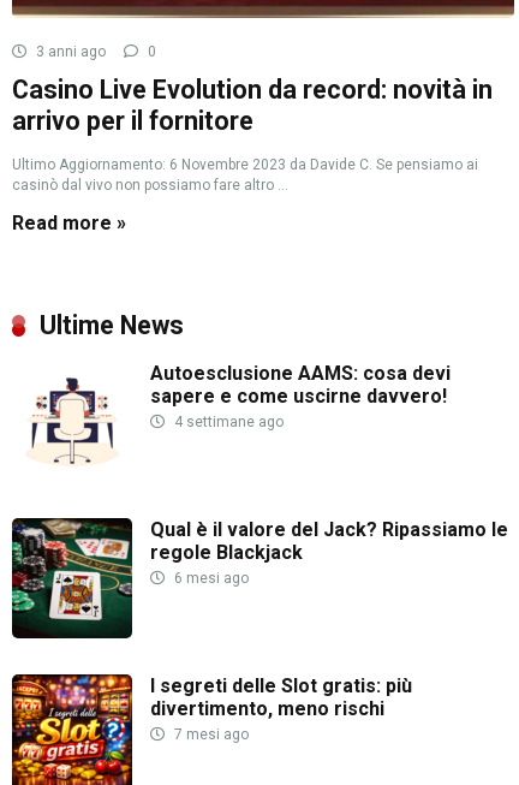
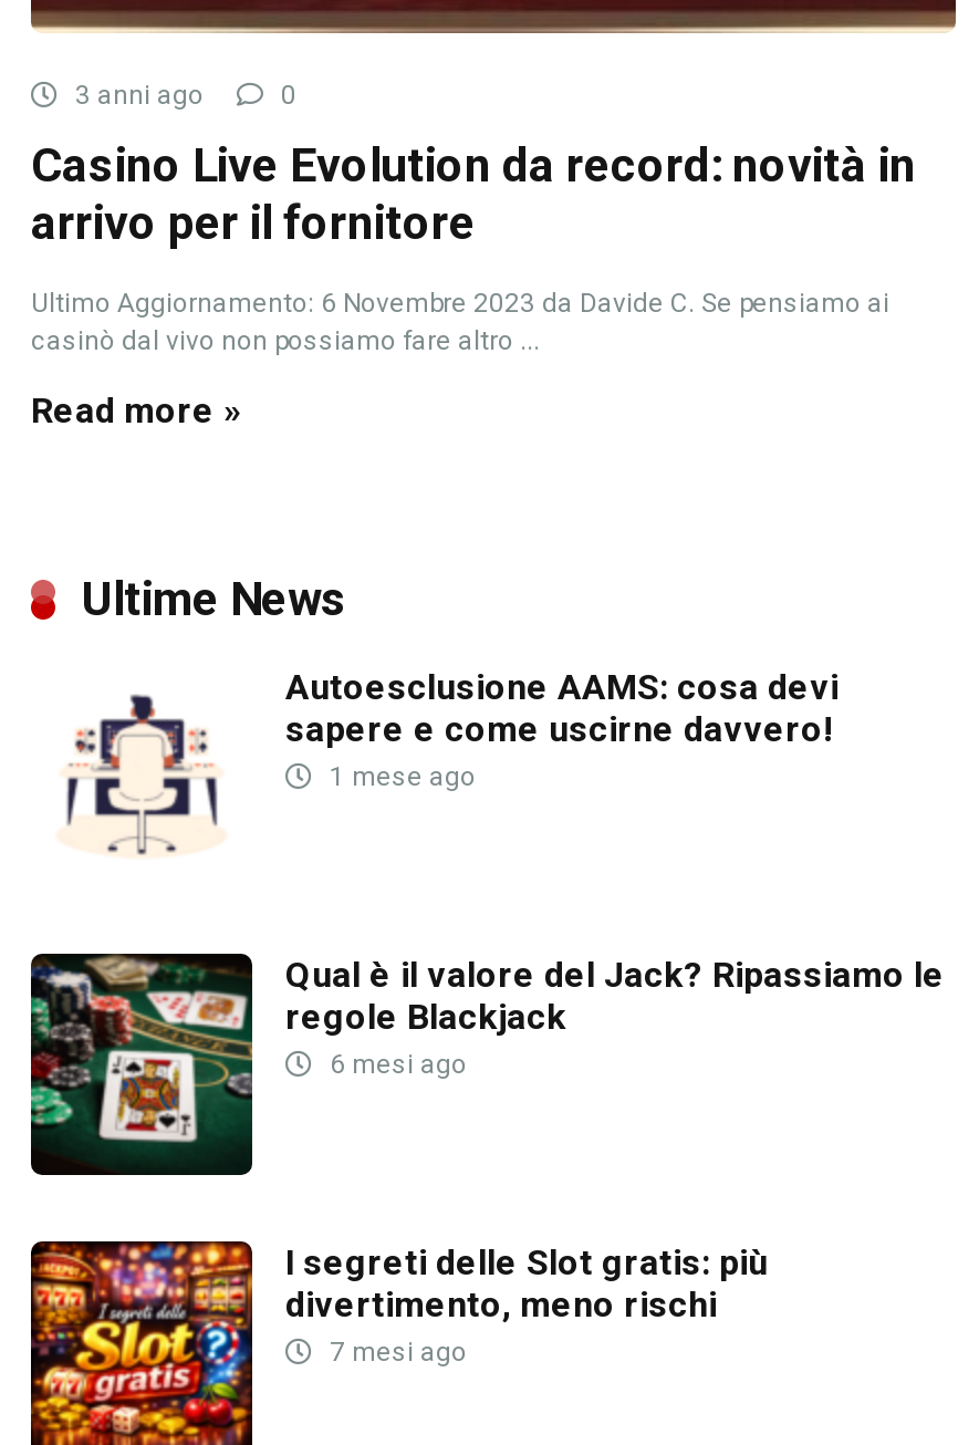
- 4 settimane ago
+ 1 mese ago
